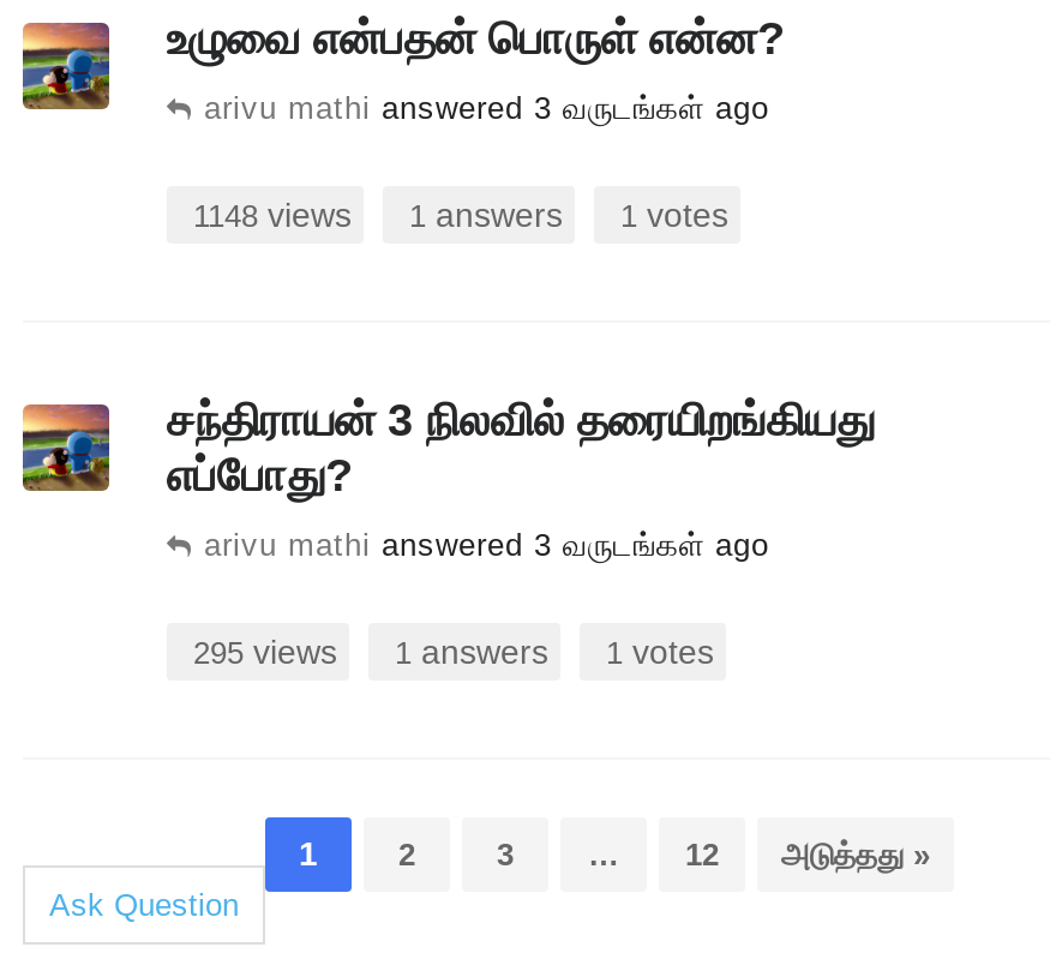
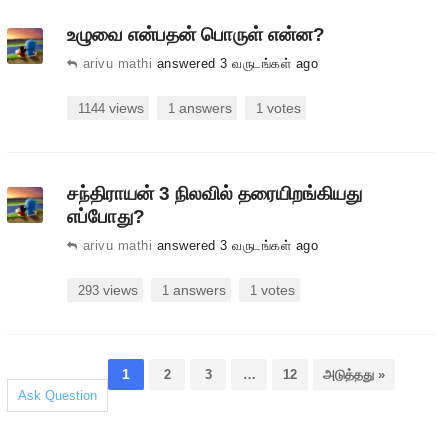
- 1148 views 1 answers 1 votes
+ 1144 views 1 answers 1 votes

- 295 views 1 answers 1 votes
+ 293 views 1 answers 1 votes
